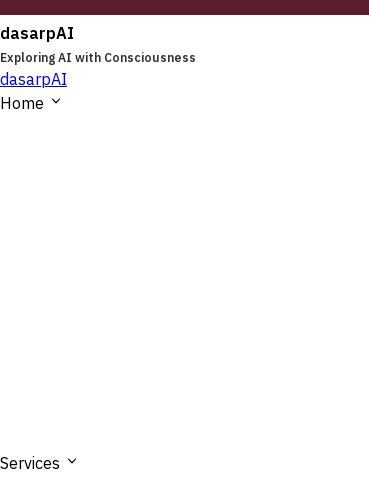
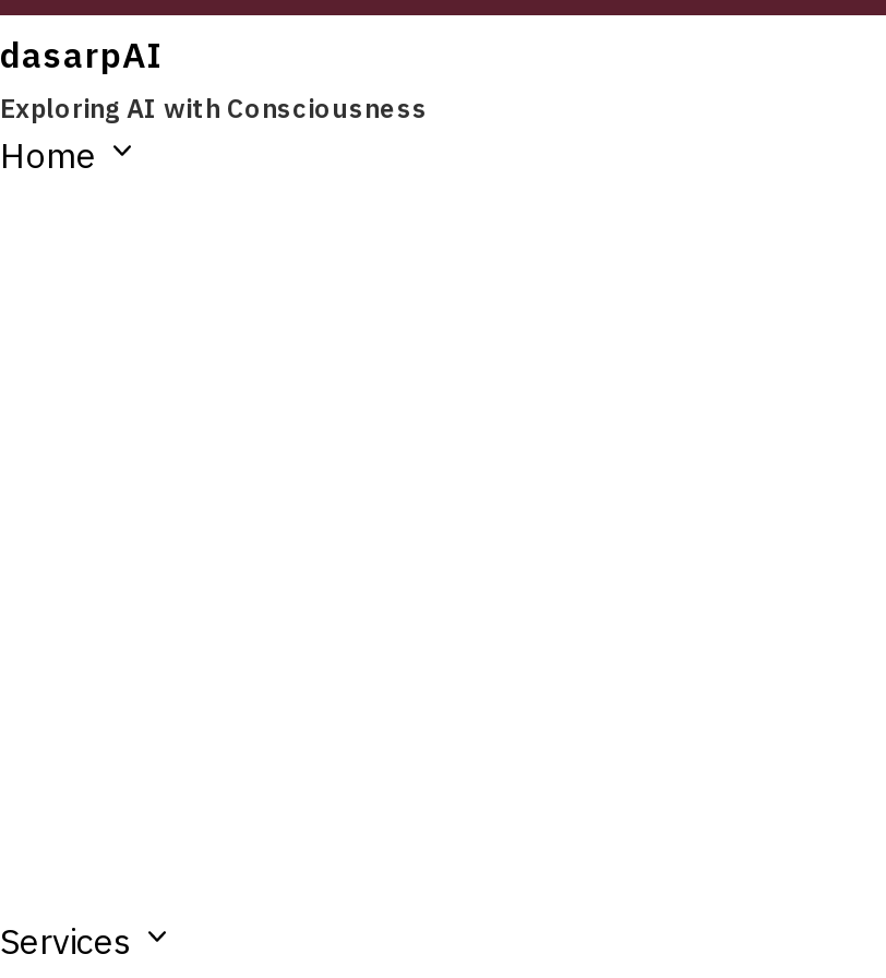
- dasarpAI
